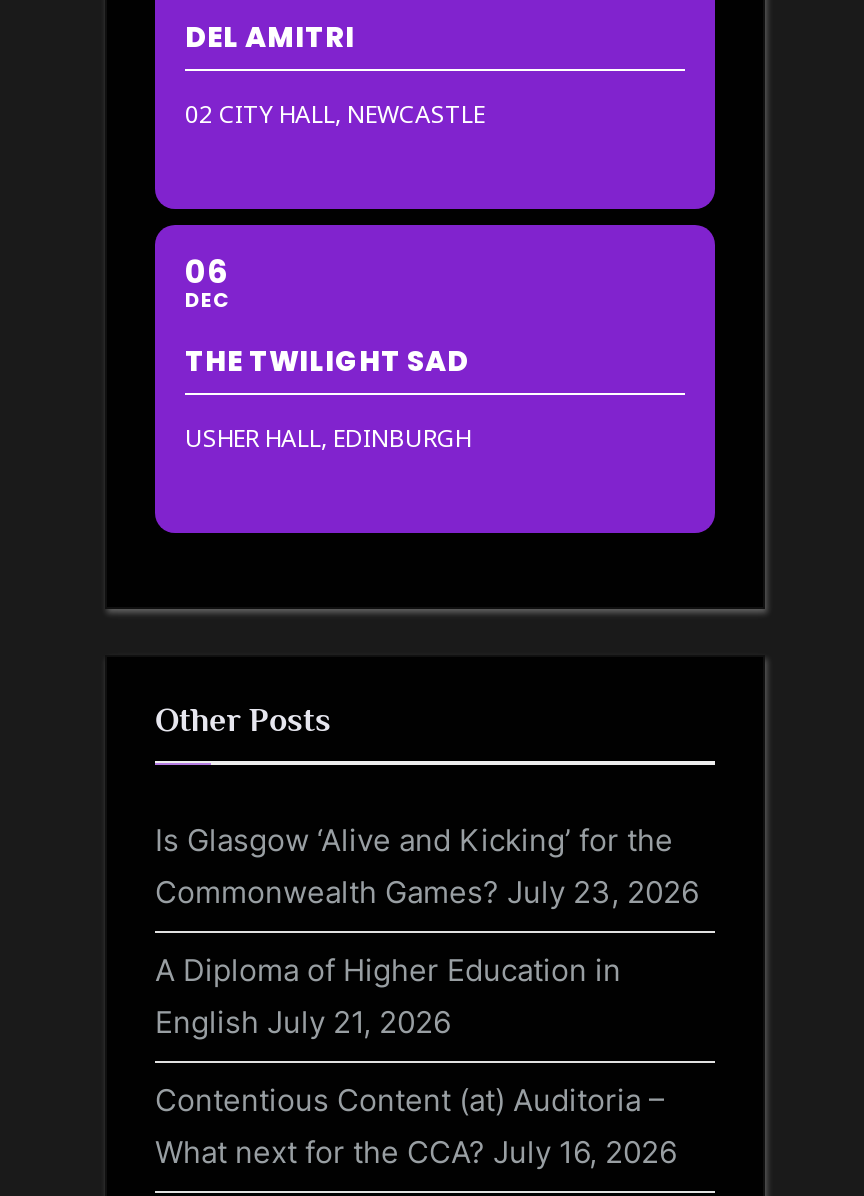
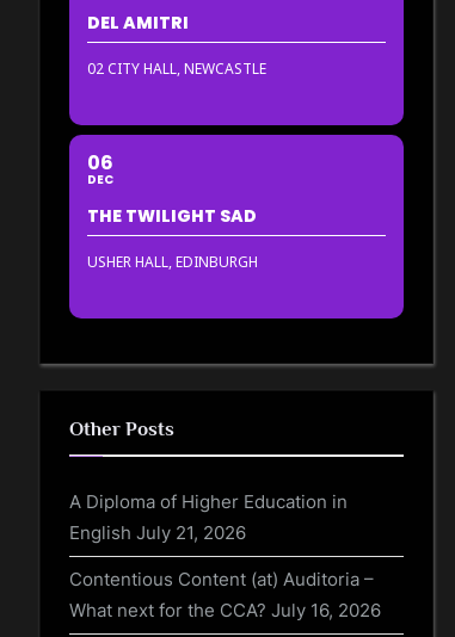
- Is Glasgow ‘Alive and Kicking’ for the
- Commonwealth Games? July 23, 2026
